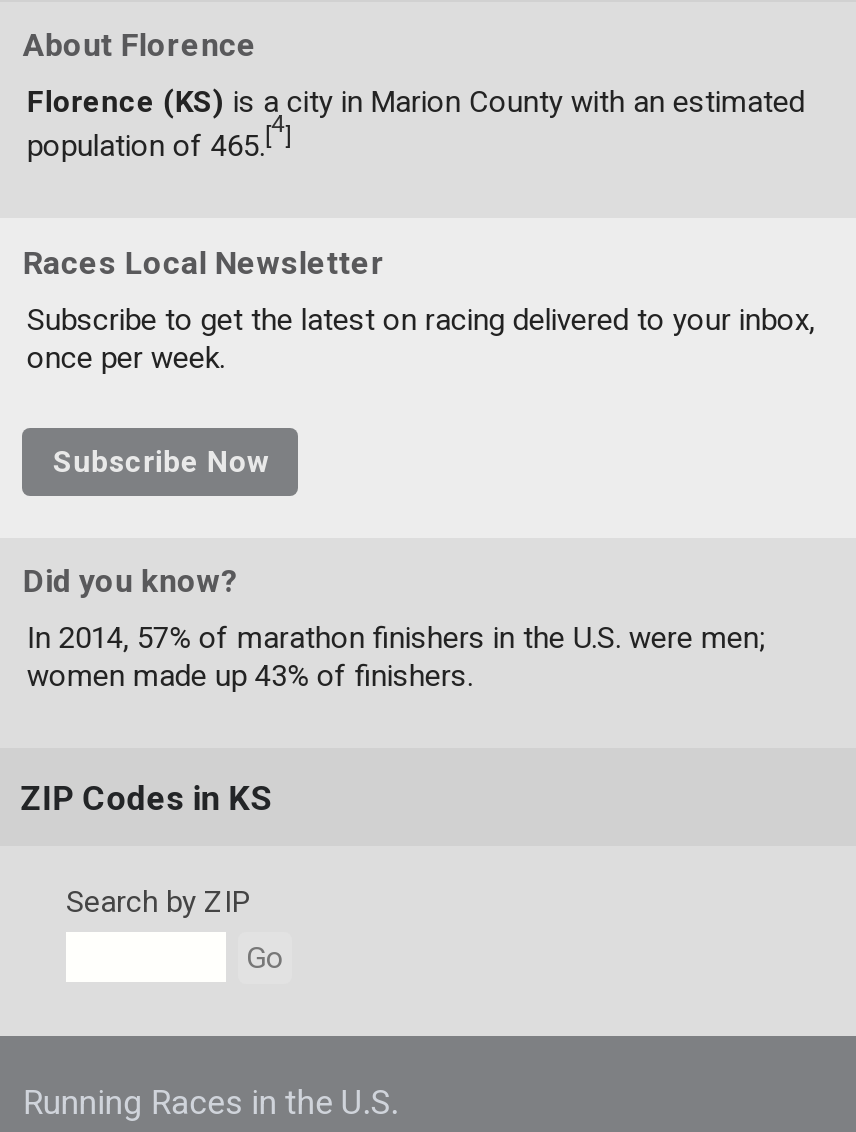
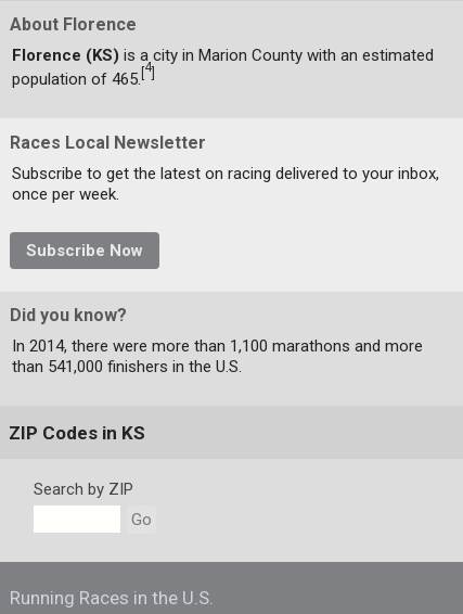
- In 2014, 57% of marathon finishers in the U.S. were men;
- women made up 43% of finishers.
+ In 2014, there were more than 1,100 marathons and more
+ than 541,000 finishers in the U.S.
